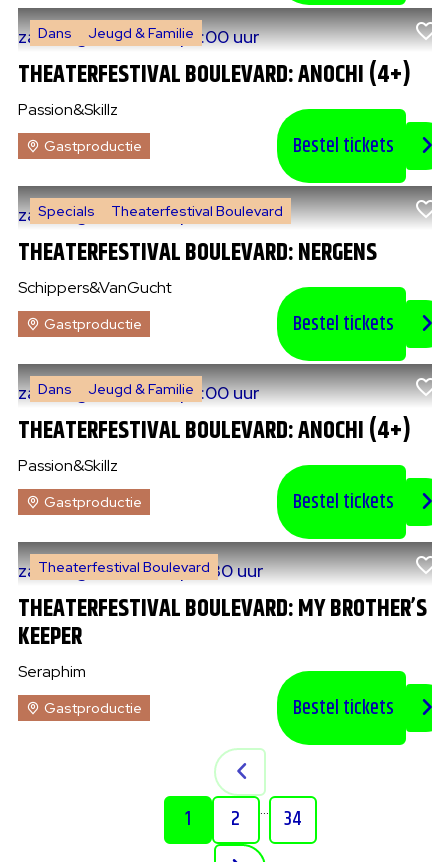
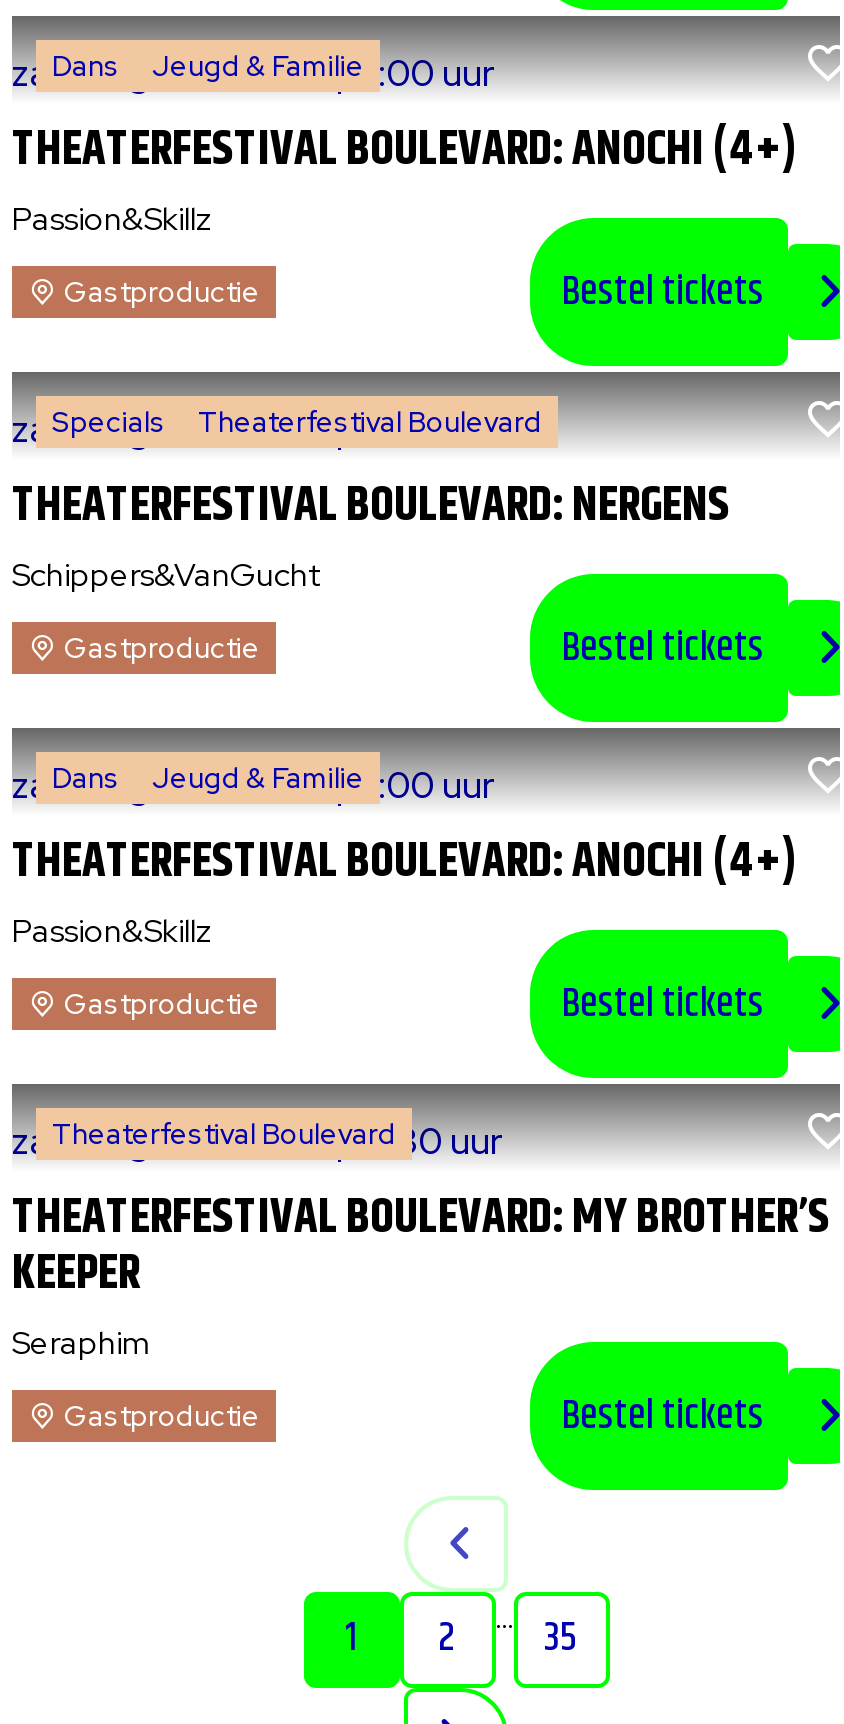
- 34
+ 35
